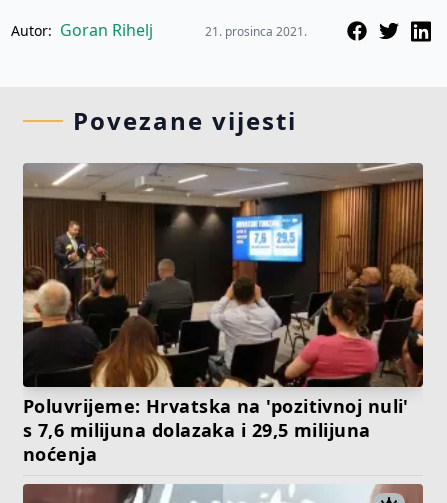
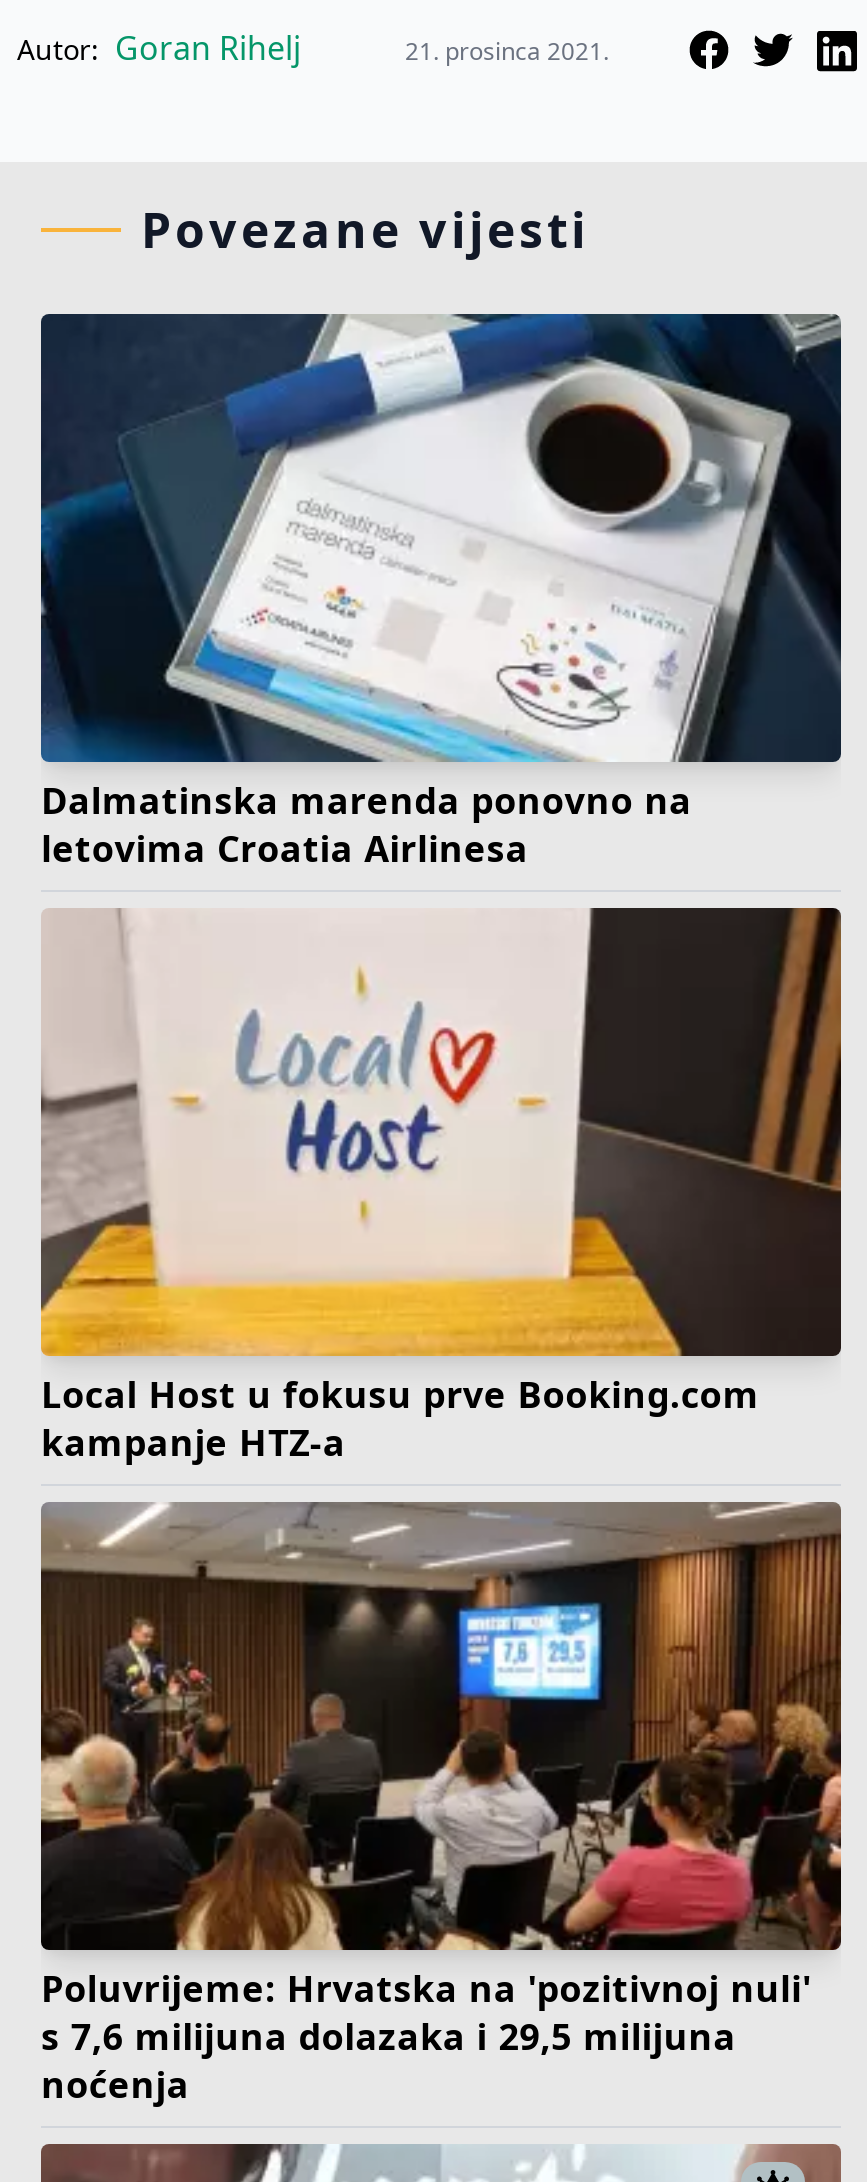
+ [image]
+ Dalmatinska marenda ponovno na
+ letovima Croatia Airlinesa

+ [image]
+ Local Host u fokusu prve Booking.com
+ kampanje HTZ-a
